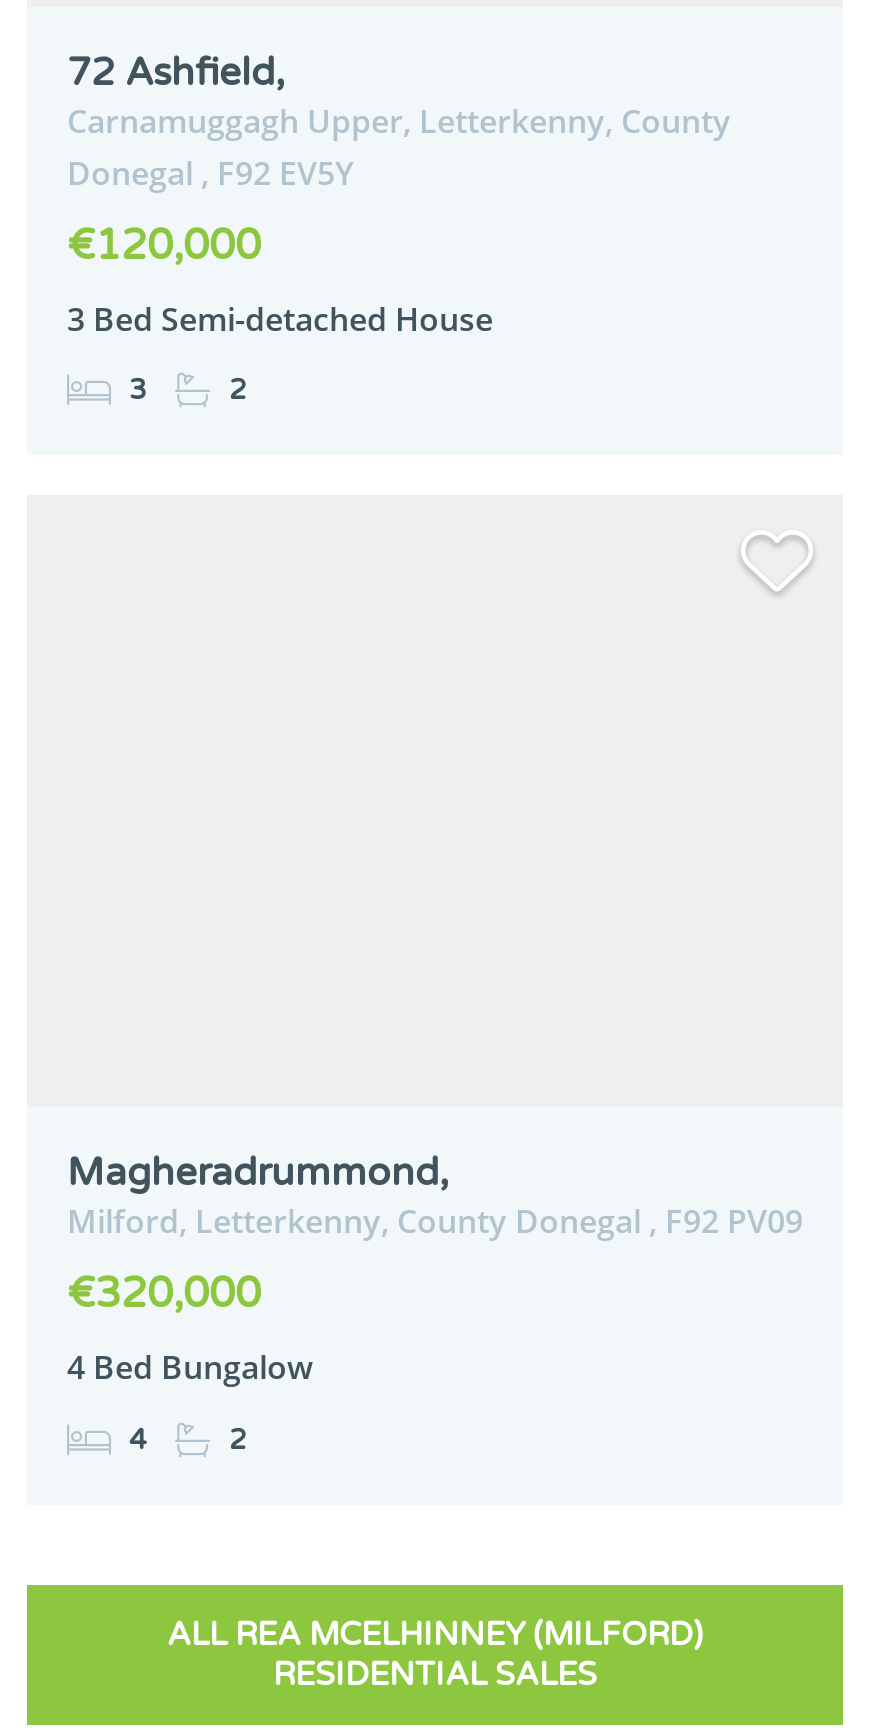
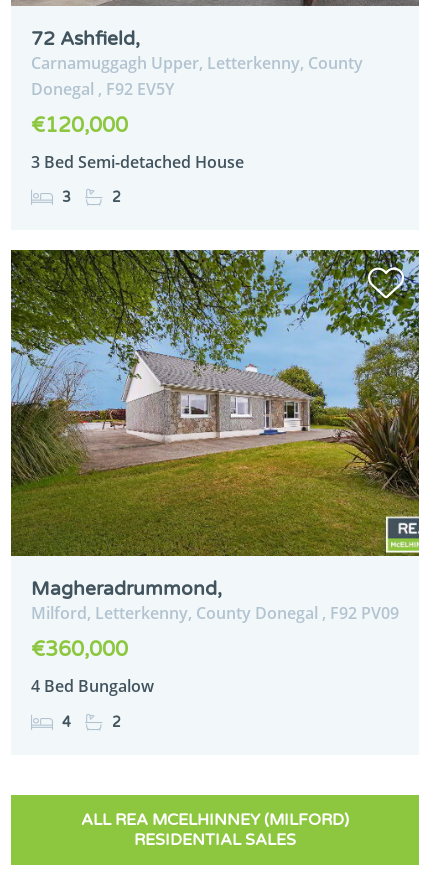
+ [image]

- €320,000
+ €360,000
